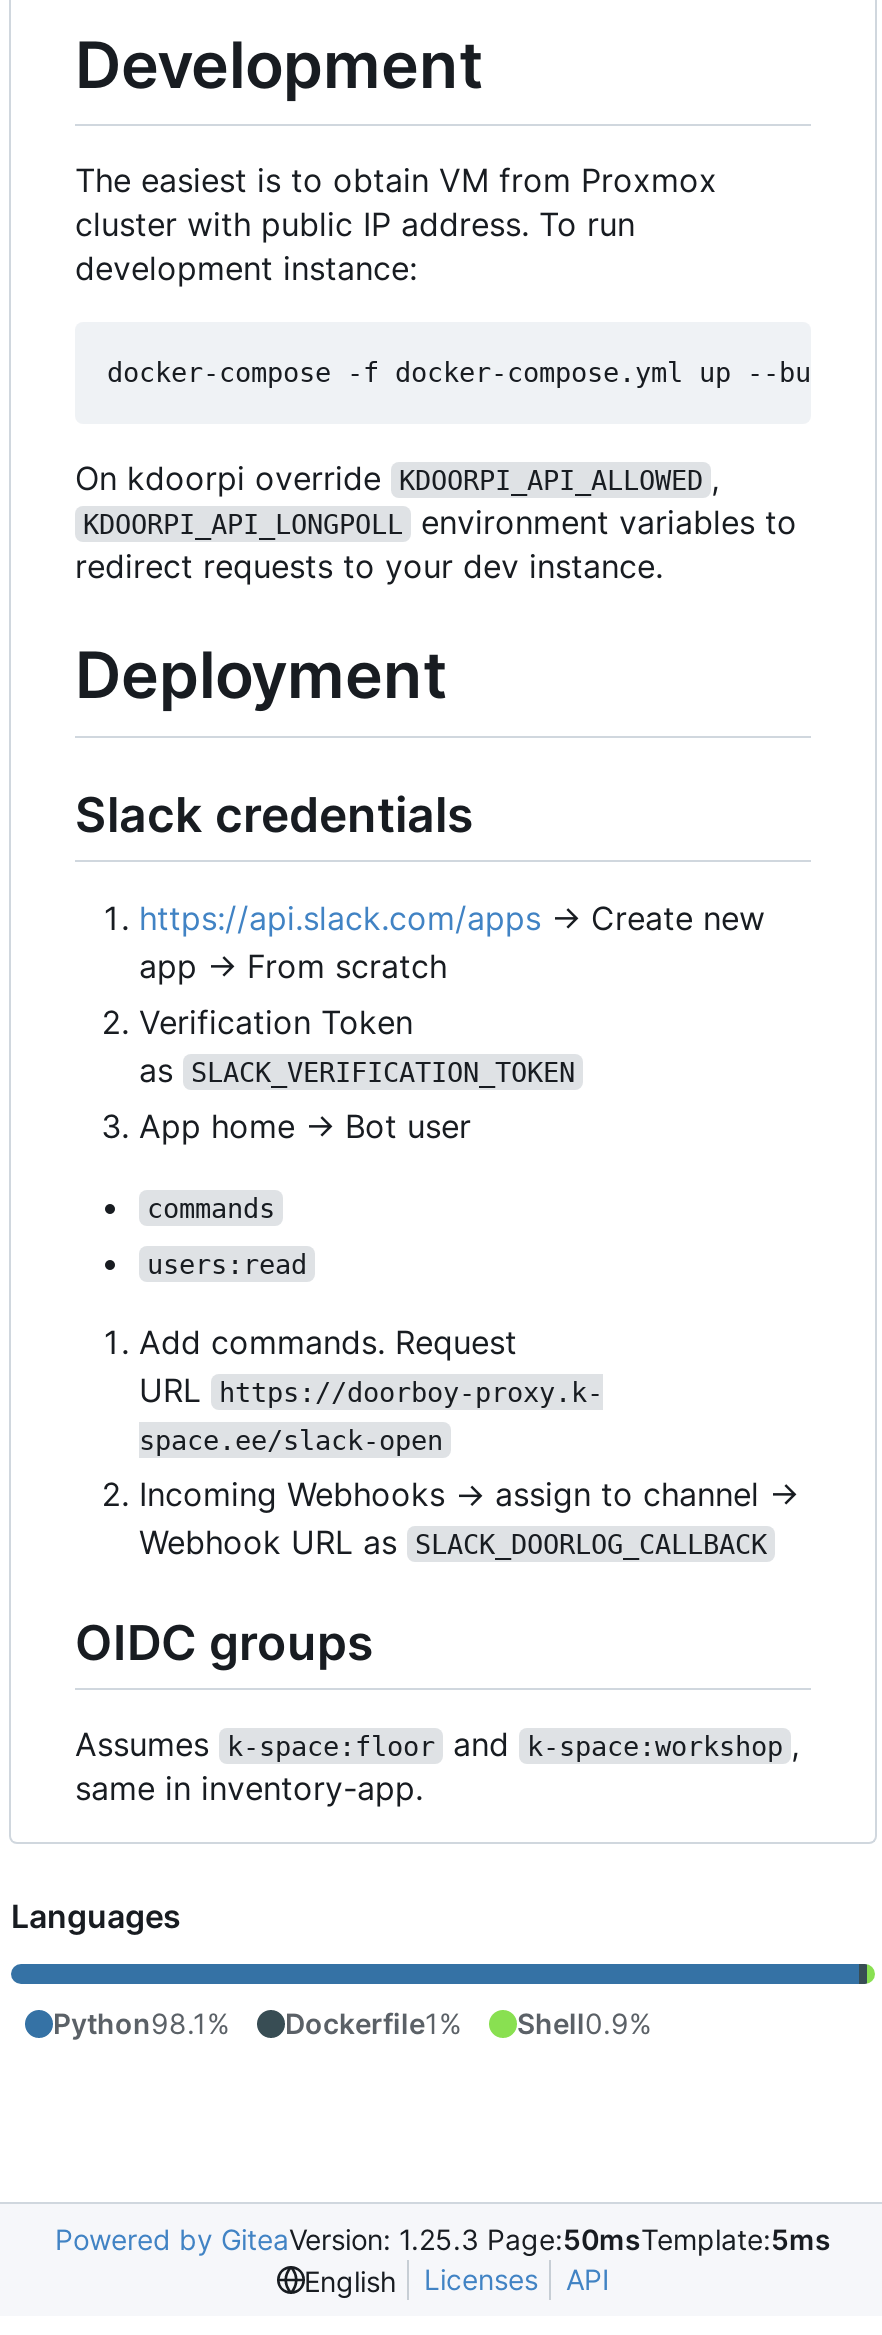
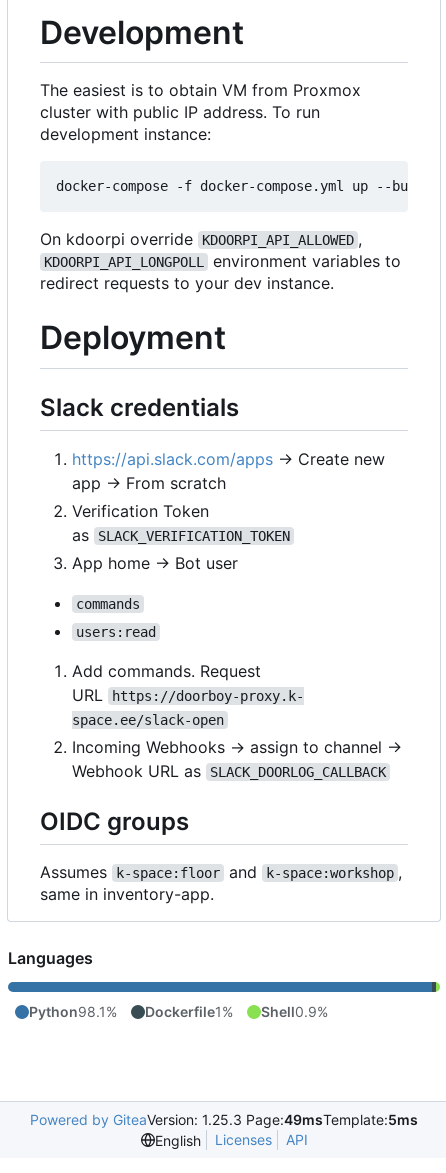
- Powered by GiteaVersion: 1.25.3 Page:50msTemplate:5ms
+ Powered by GiteaVersion: 1.25.3 Page:49msTemplate:5ms
